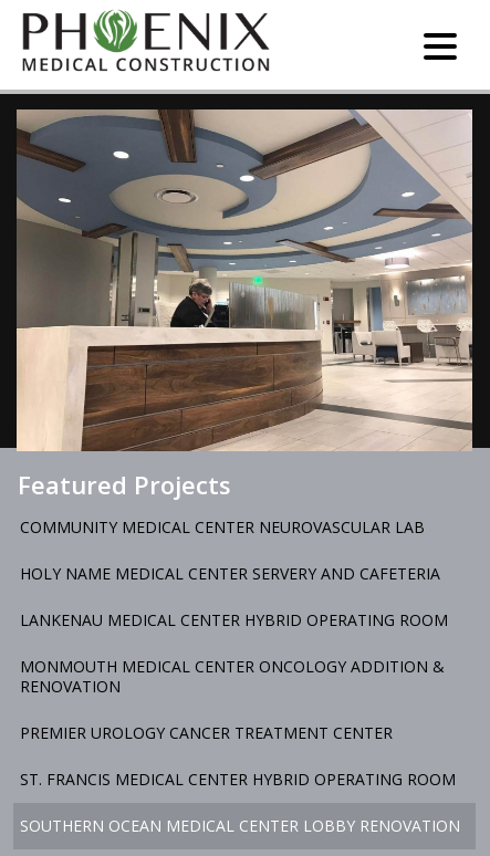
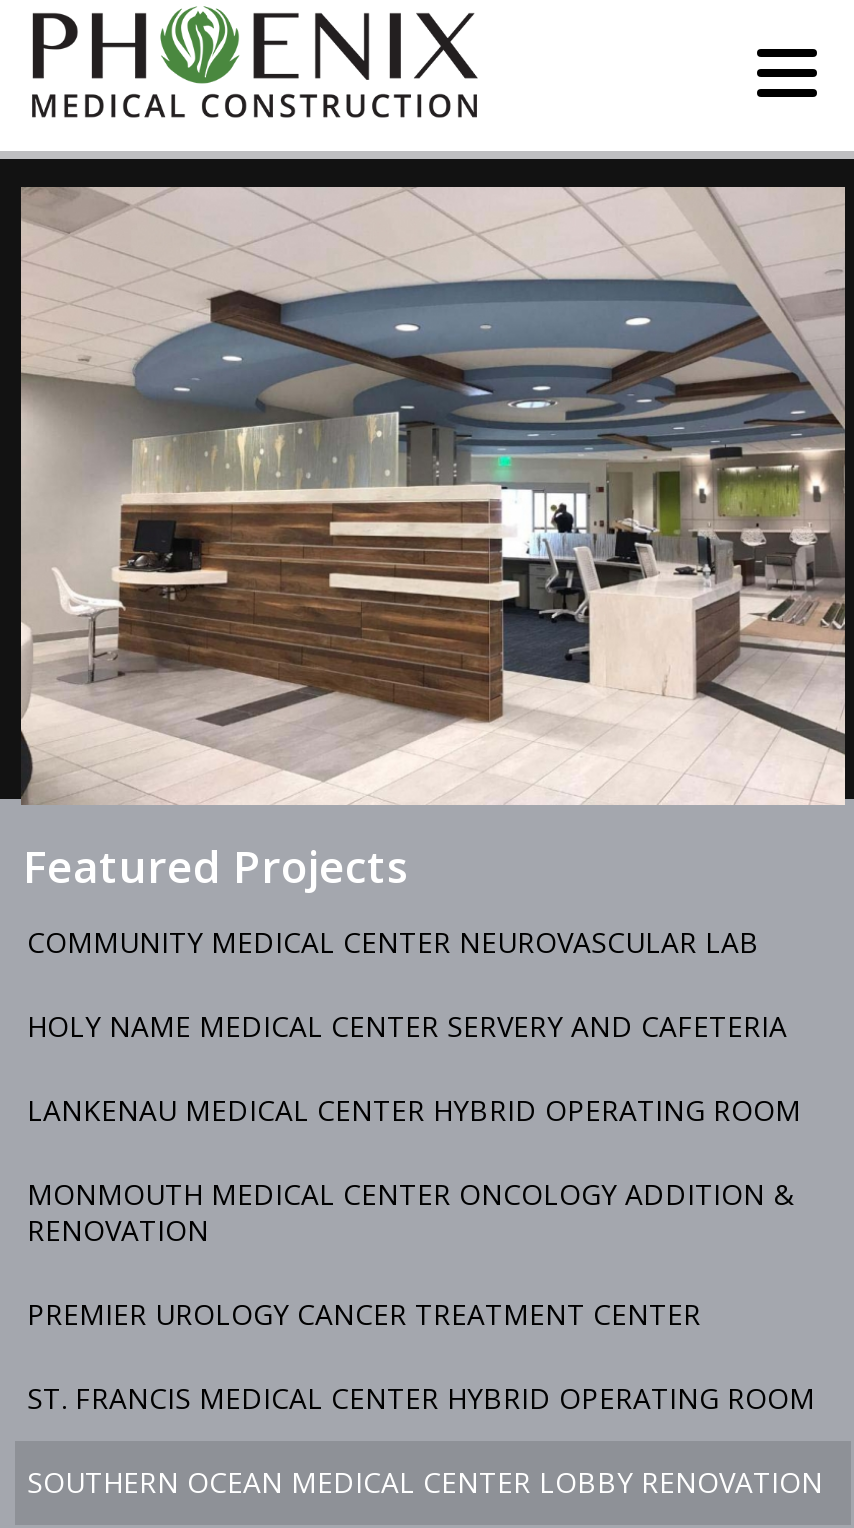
- [image]
+ [image]
